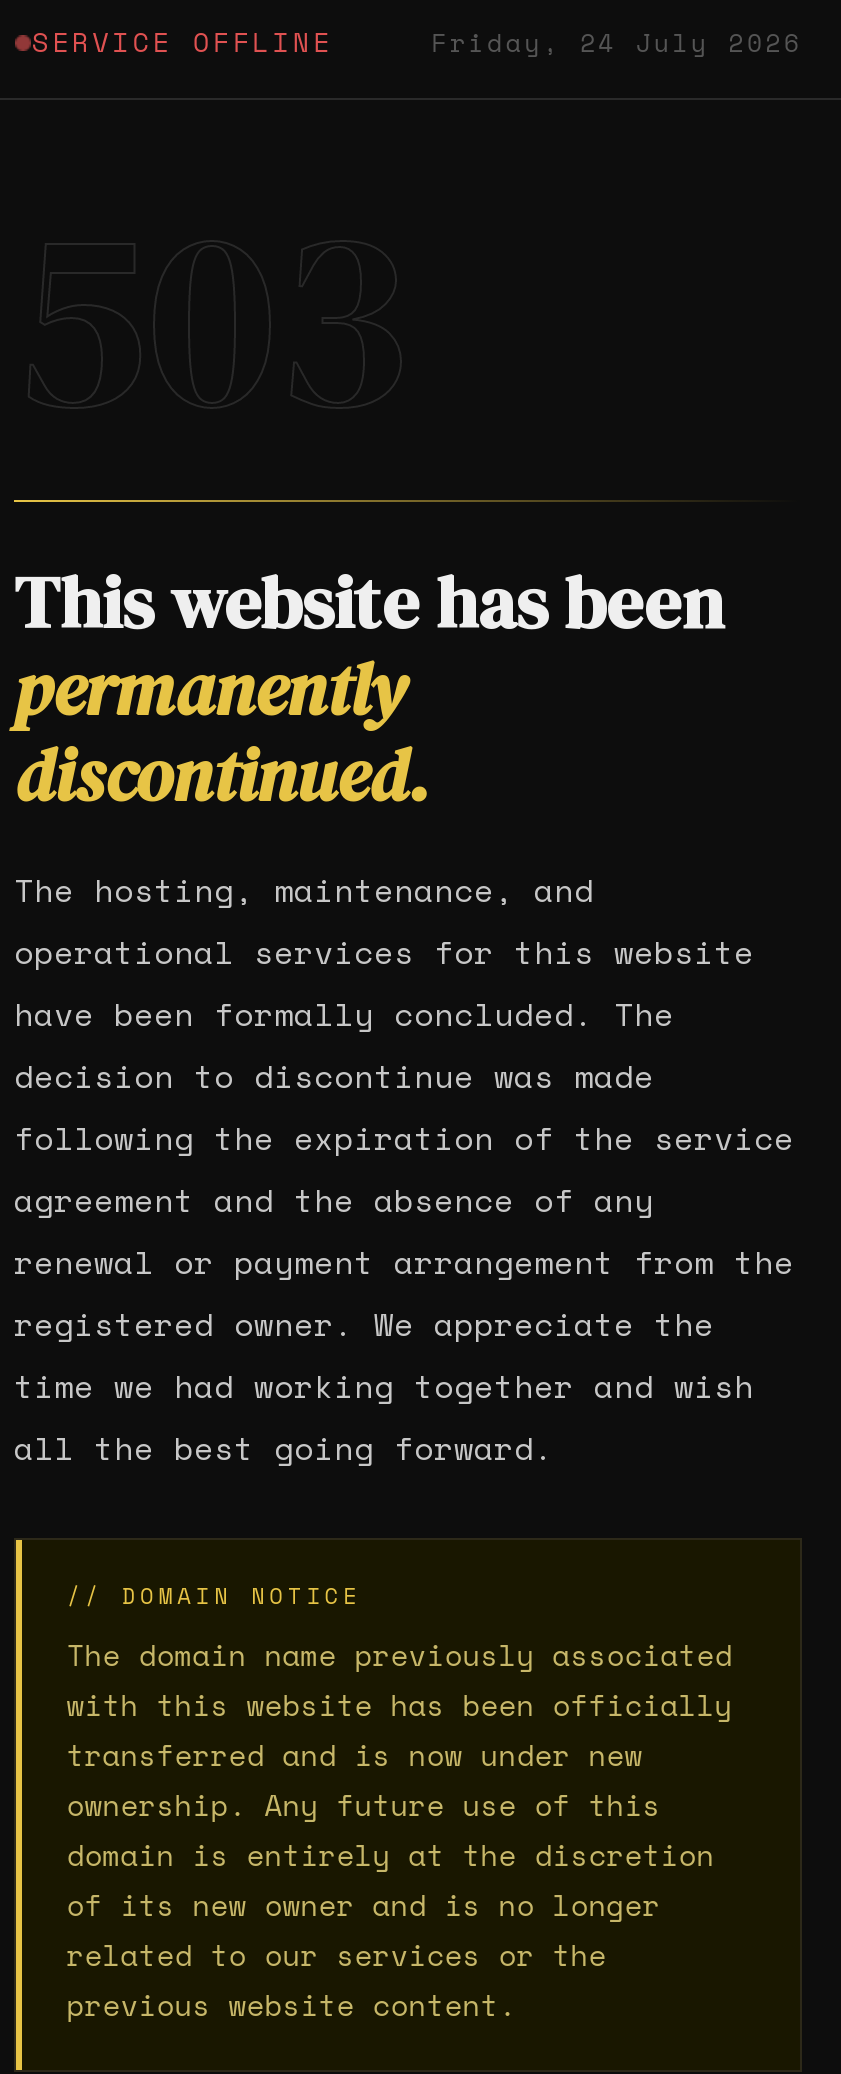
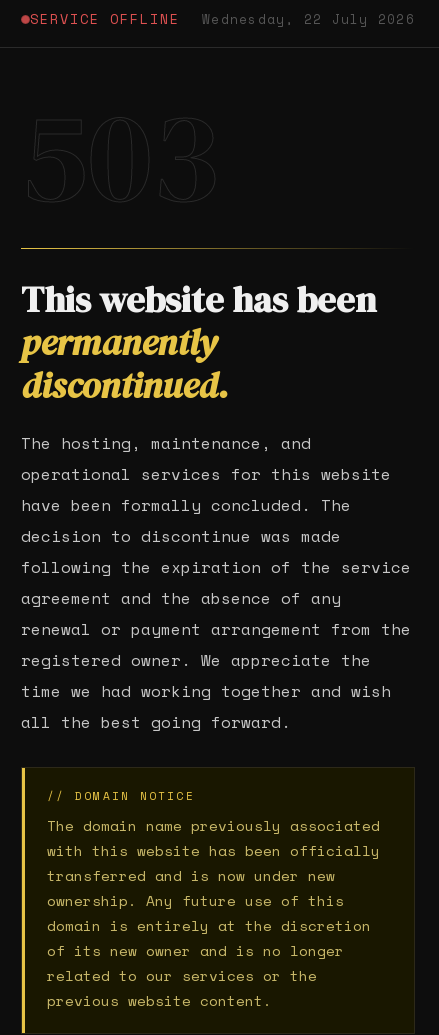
- Friday, 24 July 2026
+ Wednesday, 22 July 2026
